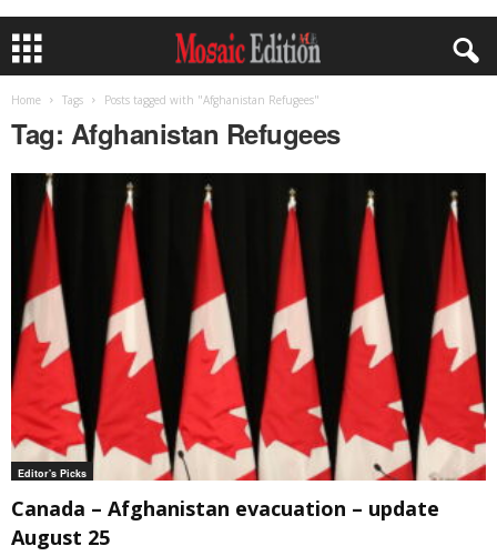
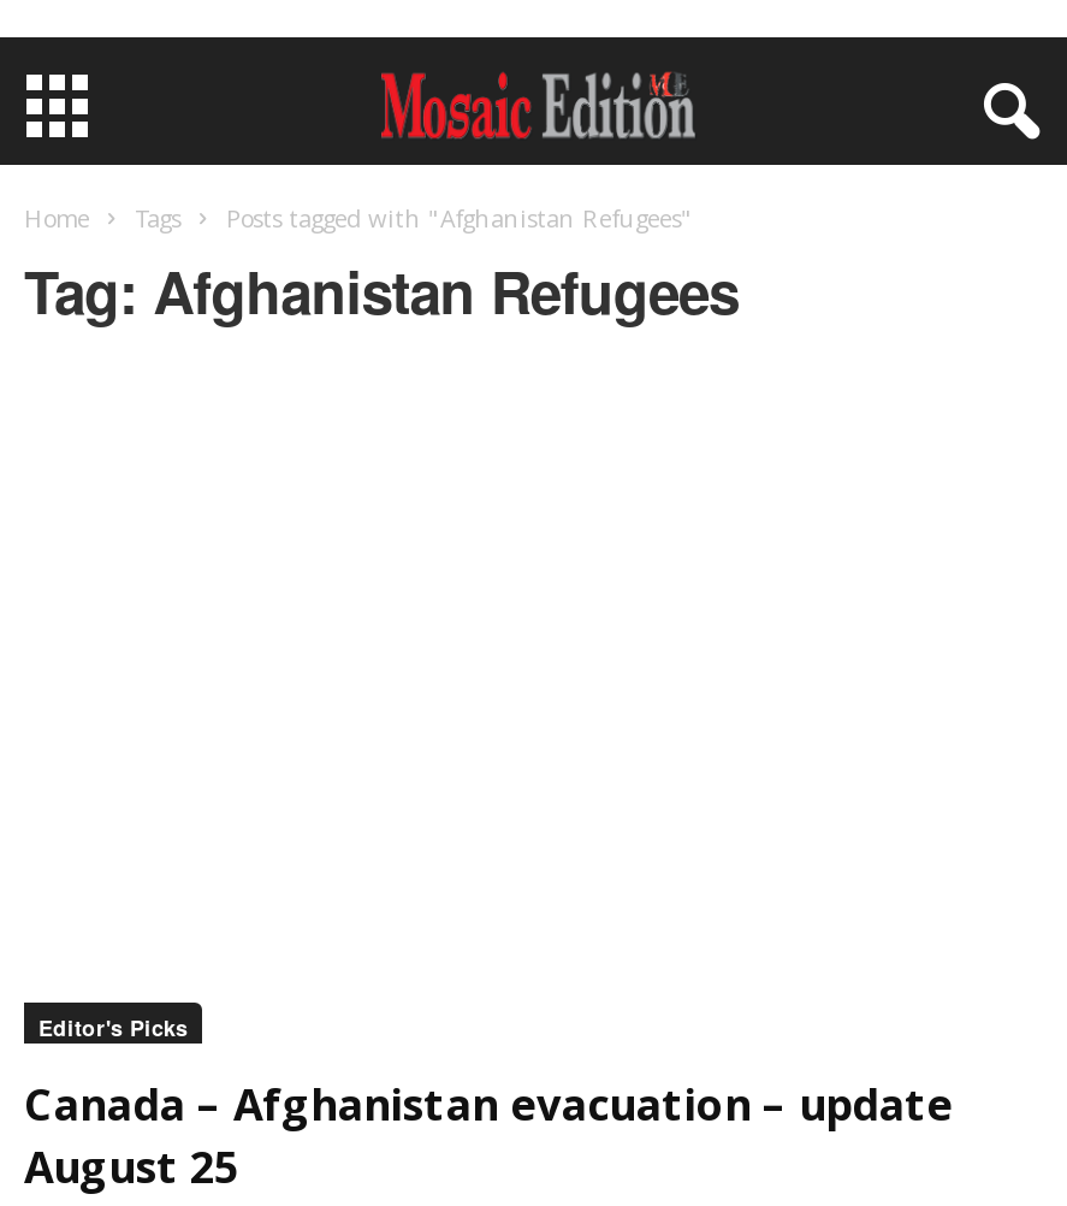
- [image]
